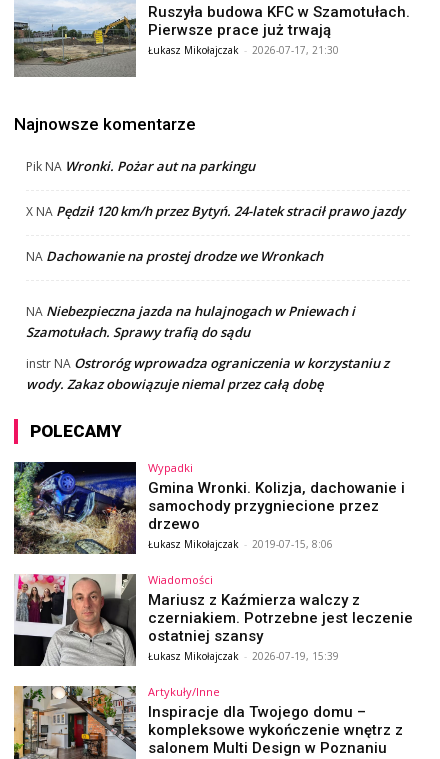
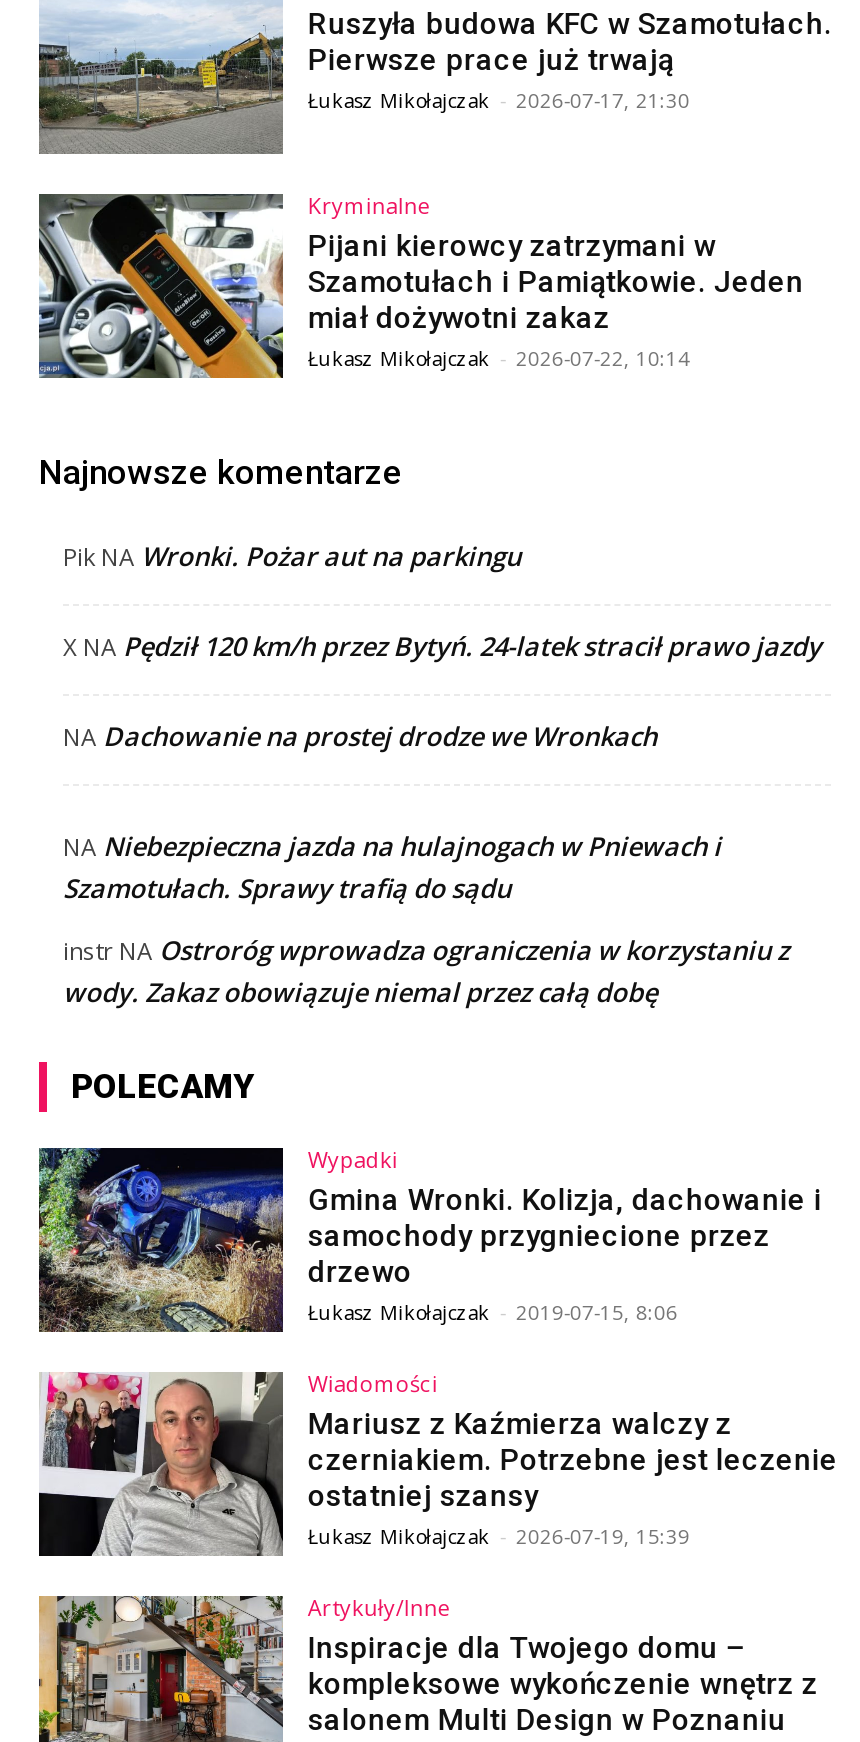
+ [image]
+ Kryminalne
+ Pijani kierowcy zatrzymani w
+ Szamotułach i Pamiątkowie. Jeden
+ miał dożywotni zakaz
+ Łukasz Mikołajczak - 2026-07-22, 10:14
